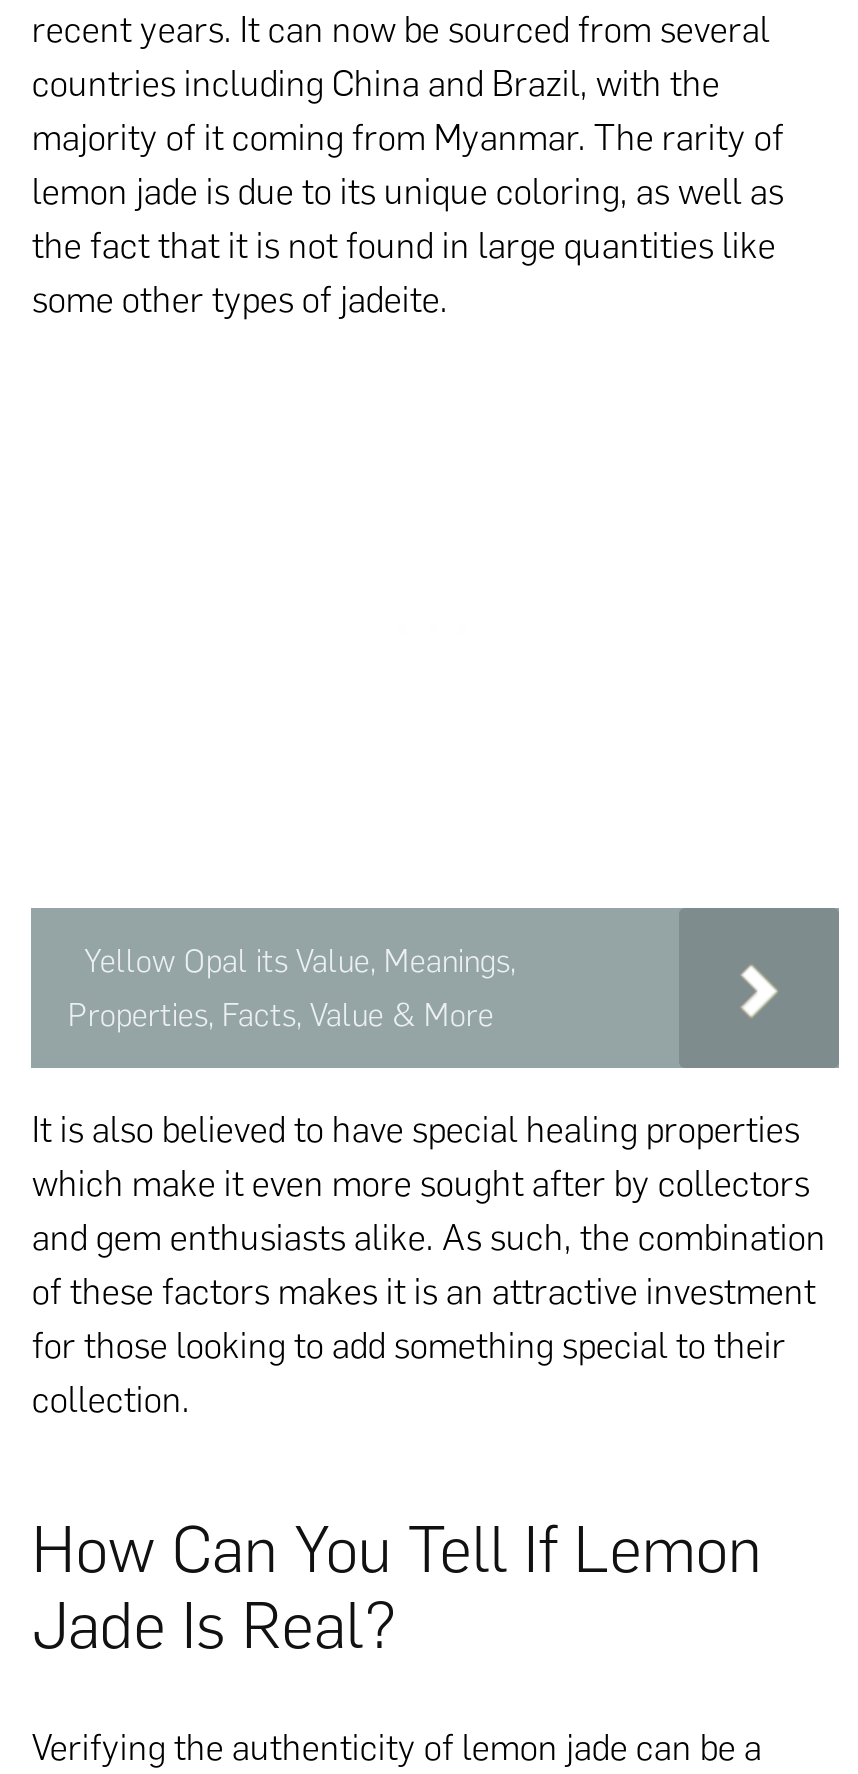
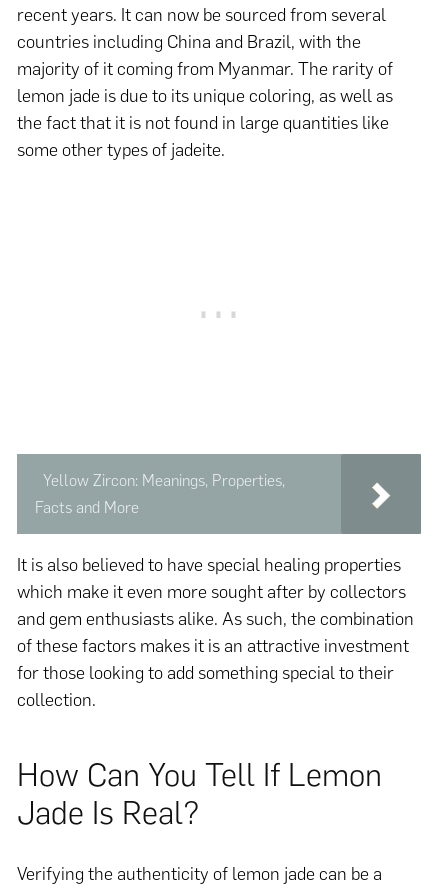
- Yellow Opal its Value, Meanings,
- Properties, Facts, Value & More
+ Yellow Zircon: Meanings, Properties,
+ Facts and More
